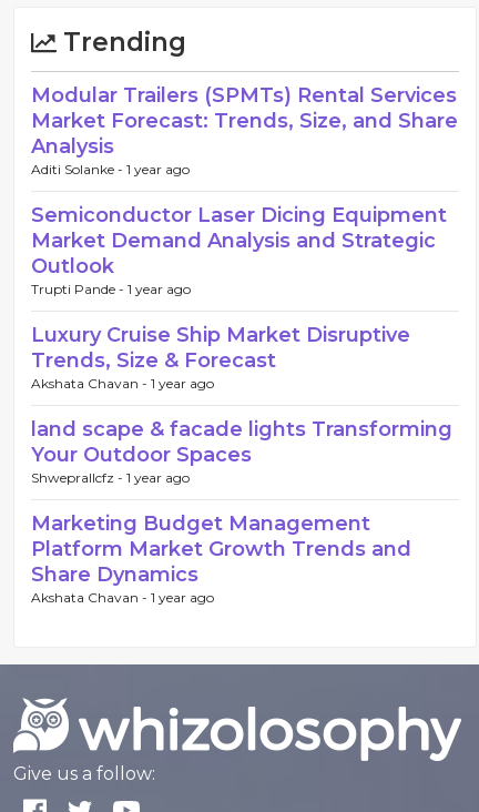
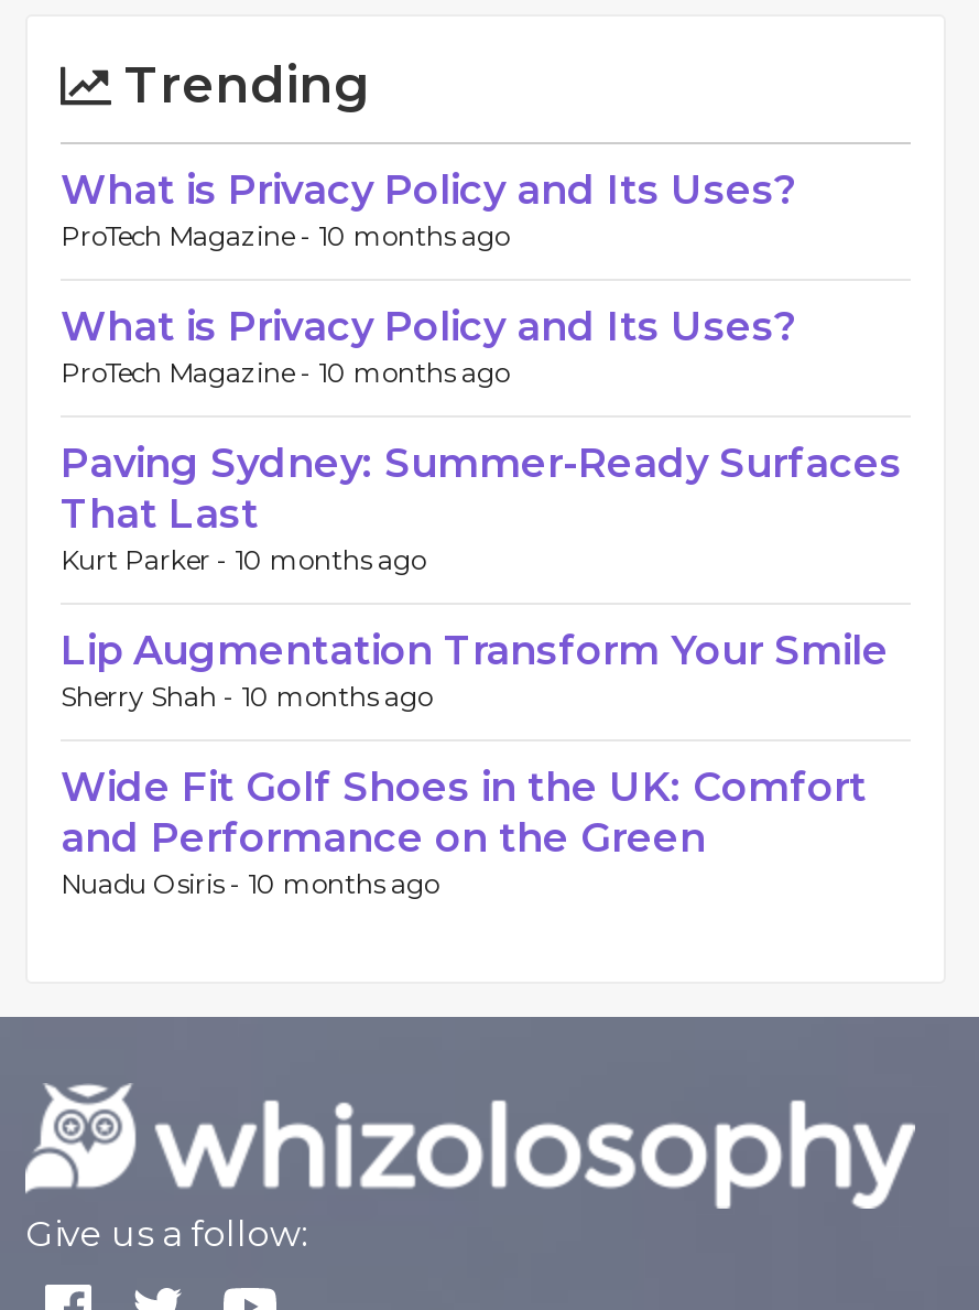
- Modular Trailers (SPMTs) Rental Services
- Market Forecast: Trends, Size, and Share
- Analysis
- Aditi Solanke - 1 year ago
+ What is Privacy Policy and Its Uses?
+ ProTech Magazine - 10 months ago

- Semiconductor Laser Dicing Equipment
- Market Demand Analysis and Strategic
- Outlook
- Trupti Pande - 1 year ago
+ What is Privacy Policy and Its Uses?
+ ProTech Magazine - 10 months ago

- Luxury Cruise Ship Market Disruptive
- Trends, Size & Forecast
- Akshata Chavan - 1 year ago
+ Paving Sydney: Summer-Ready Surfaces
+ That Last
+ Kurt Parker - 10 months ago

- land scape & facade lights Transforming
- Your Outdoor Spaces
- Shweprallcfz - 1 year ago
+ Lip Augmentation Transform Your Smile
+ Sherry Shah - 10 months ago

- Marketing Budget Management
- Platform Market Growth Trends and
- Share Dynamics
- Akshata Chavan - 1 year ago
+ Wide Fit Golf Shoes in the UK: Comfort
+ and Performance on the Green
+ Nuadu Osiris - 10 months ago
